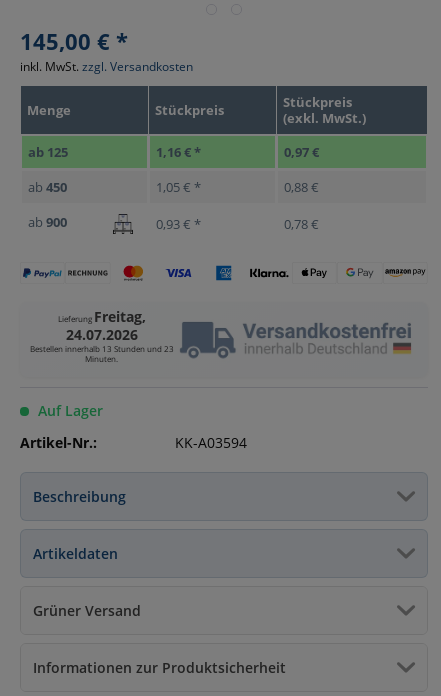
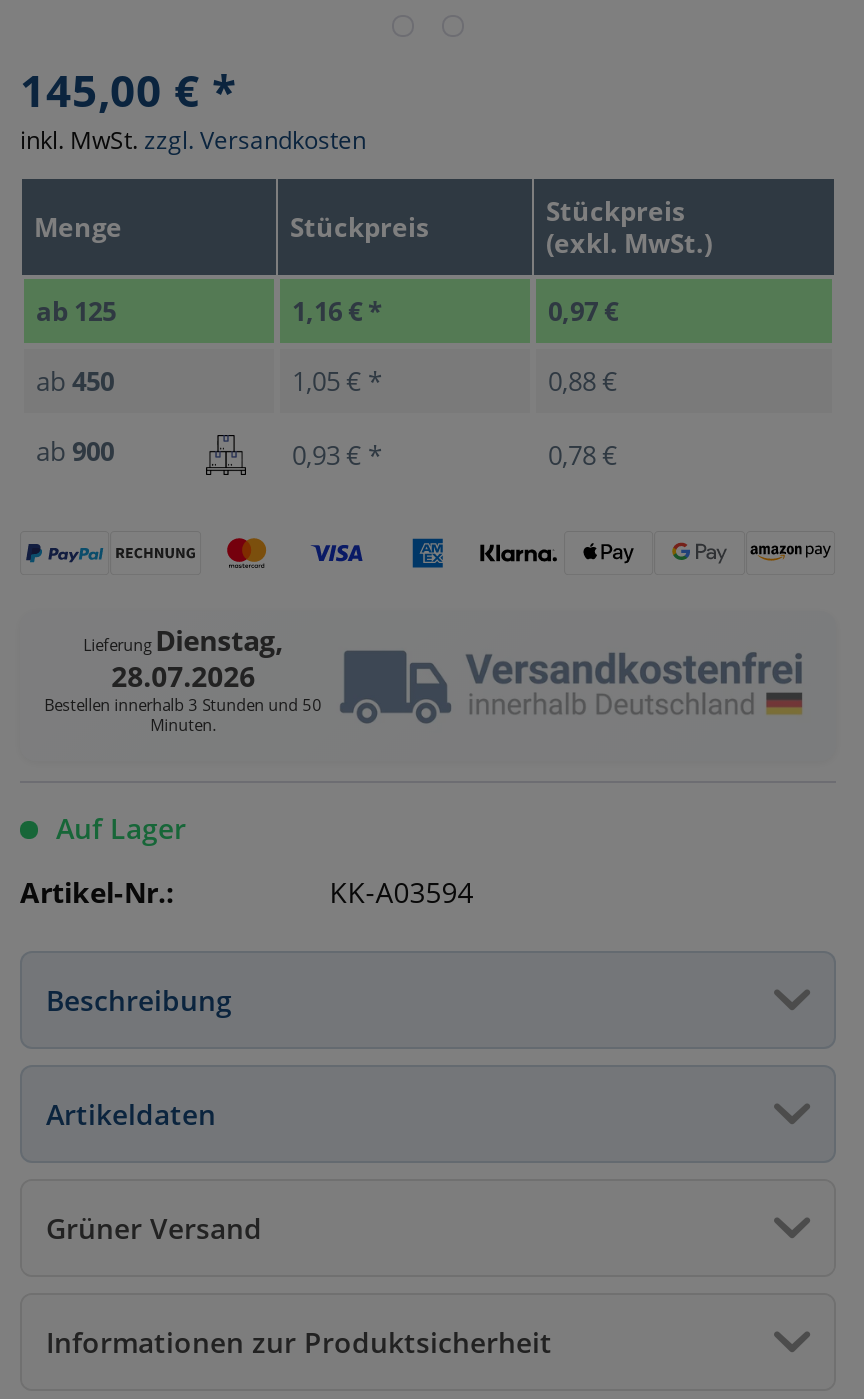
- LieferungFreitag,
+ LieferungDienstag,

- 24.07.2026
+ 28.07.2026

- Bestellen innerhalb 13 Stunden und 23
+ Bestellen innerhalb 3 Stunden und 50
